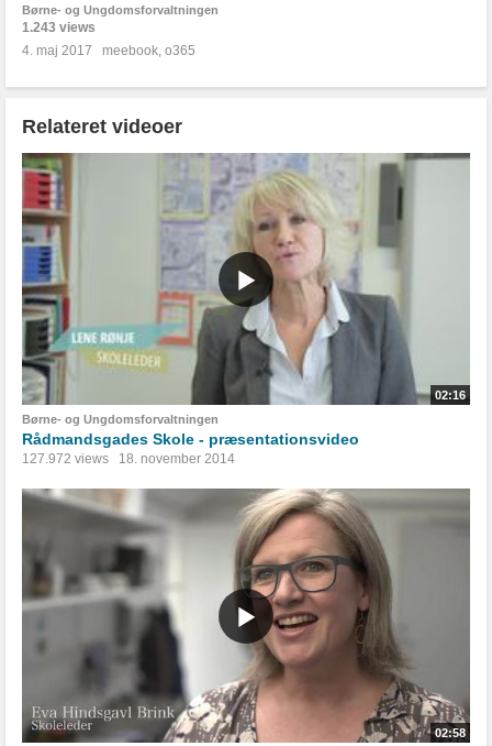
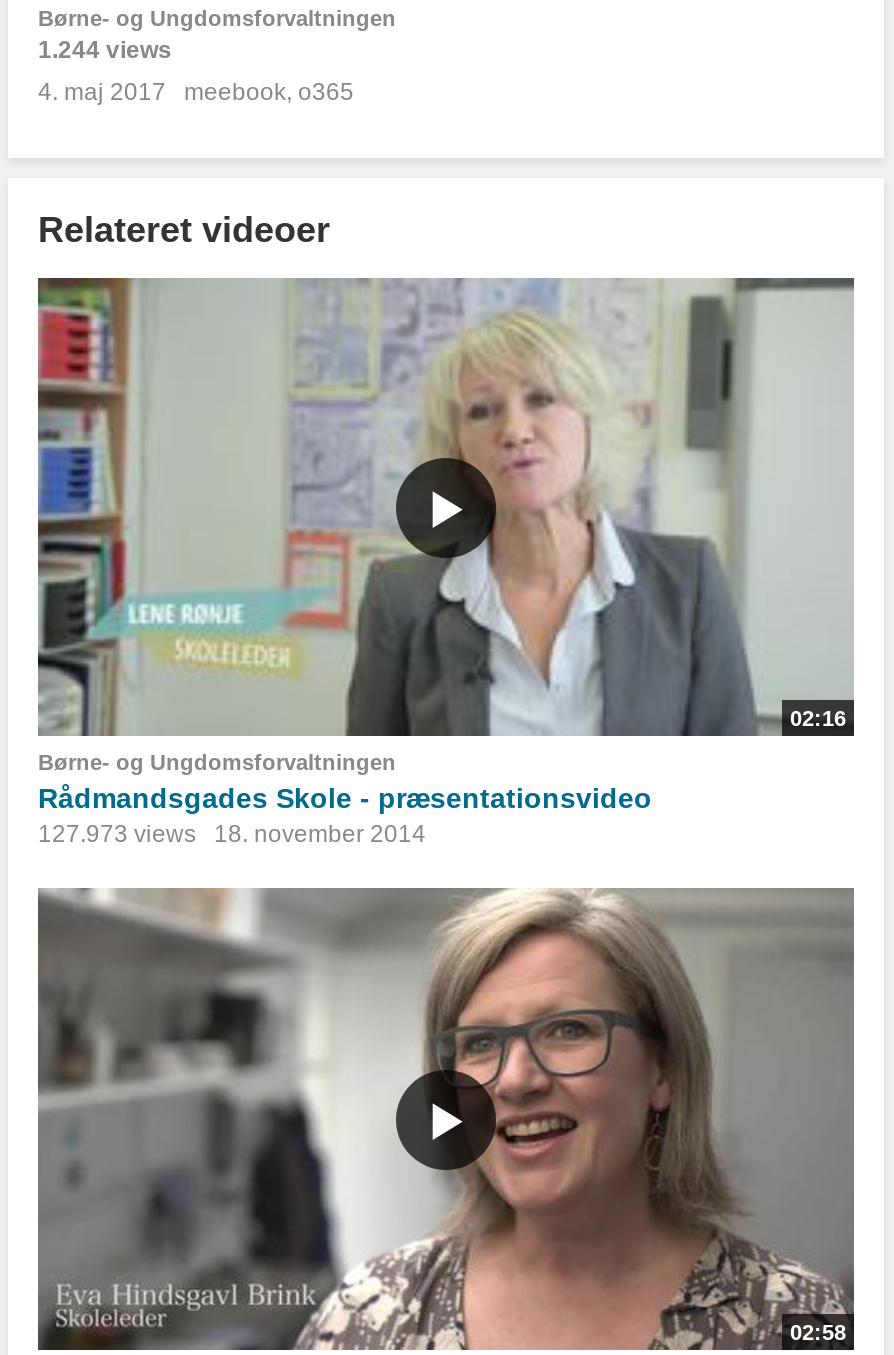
- 1.243 views
+ 1.244 views

- 127.972 views 18. november 2014
+ 127.973 views 18. november 2014
